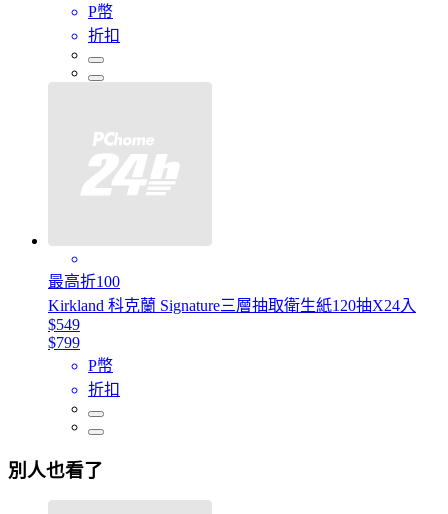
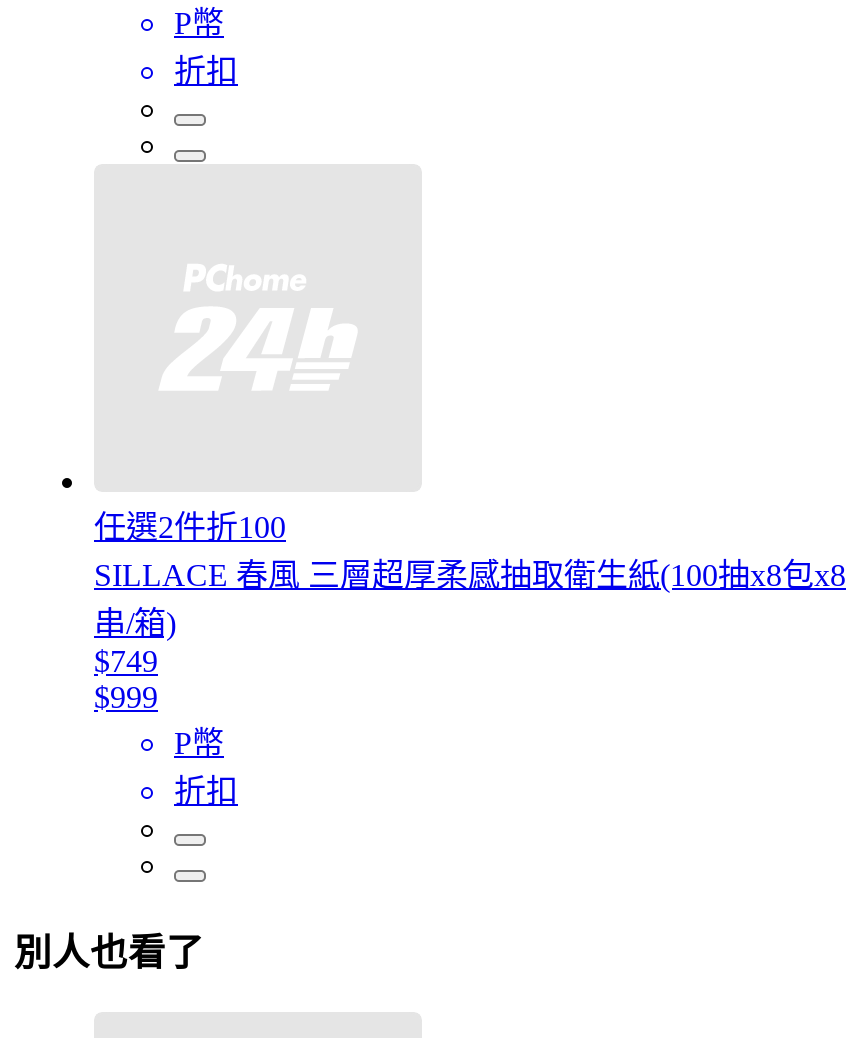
- 最高折100
- Kirkland 科克蘭 Signature三層抽取衛生紙120抽X24入
- $549
- $799
+ 任選2件折100
+ SILLACE 春風 三層超厚柔感抽取衛生紙(100抽x8包x8
+ 串/箱)
+ $749
+ $999
